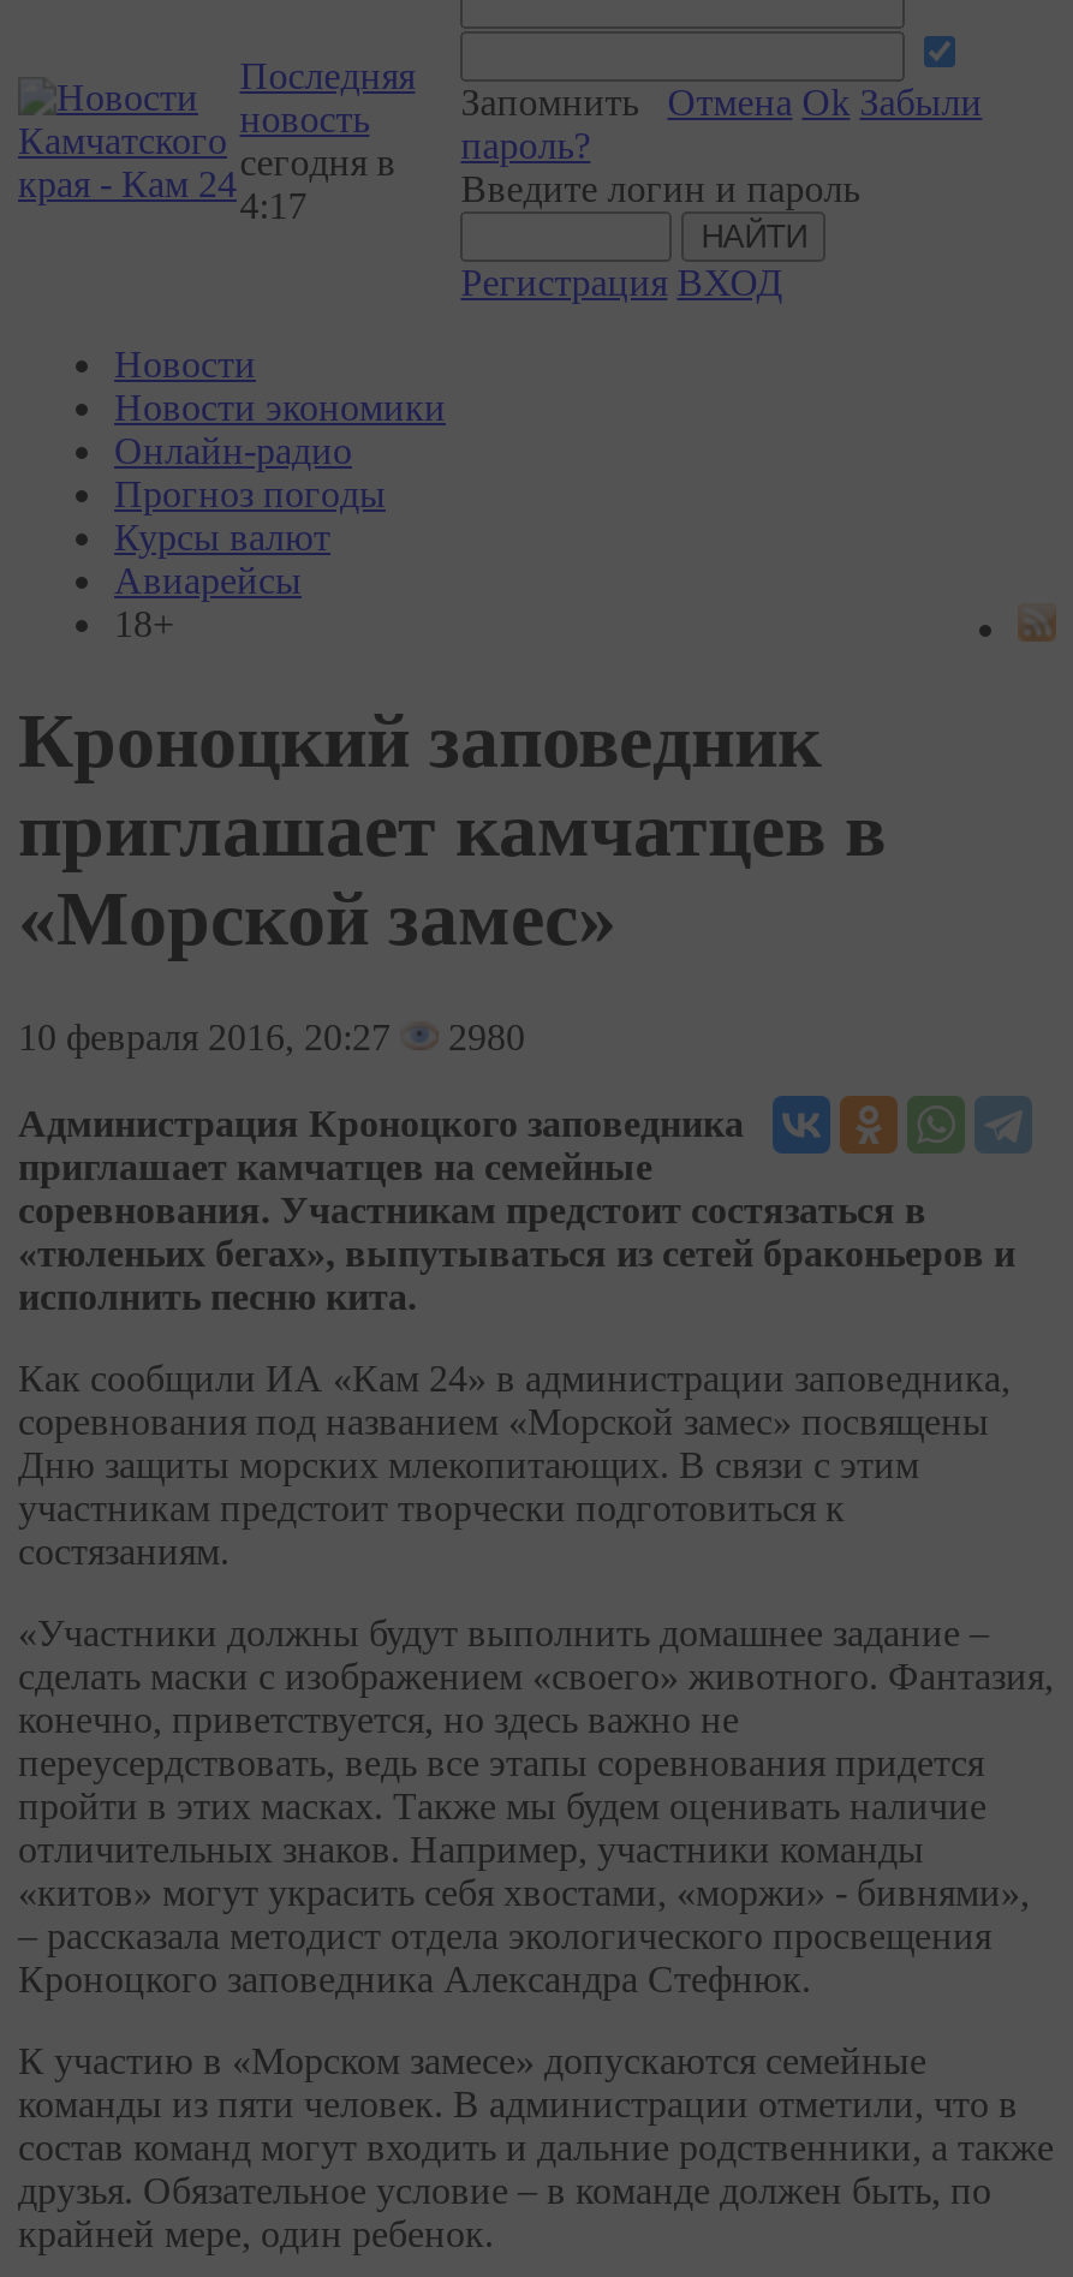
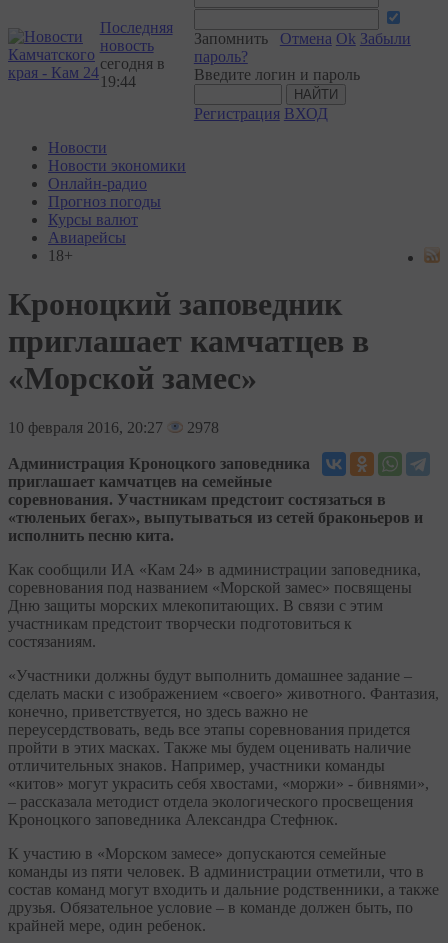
- 4:17
+ 19:44

- 10 февраля 2016, 20:27 2980
+ 10 февраля 2016, 20:27 2978
